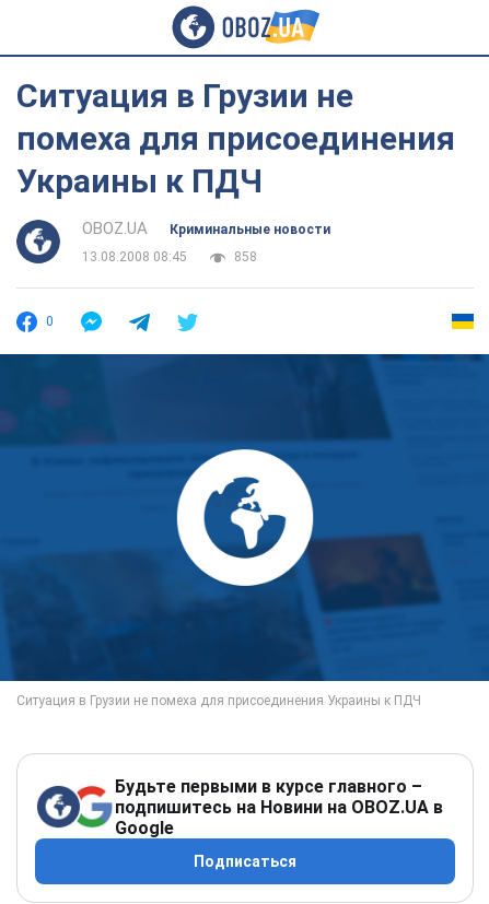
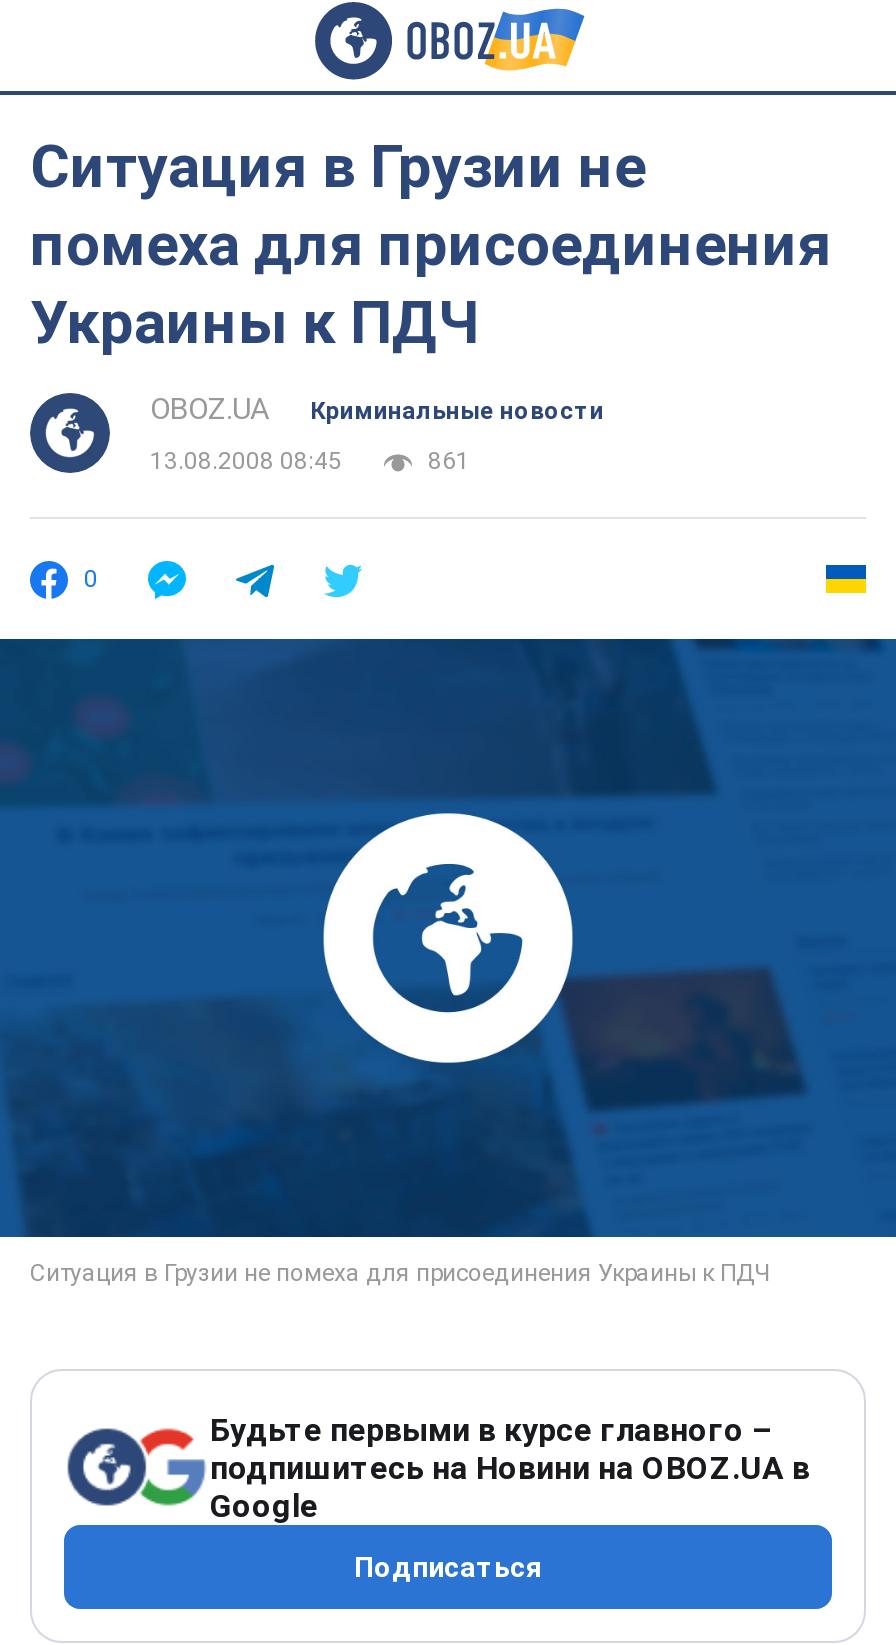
- 858
+ 861
